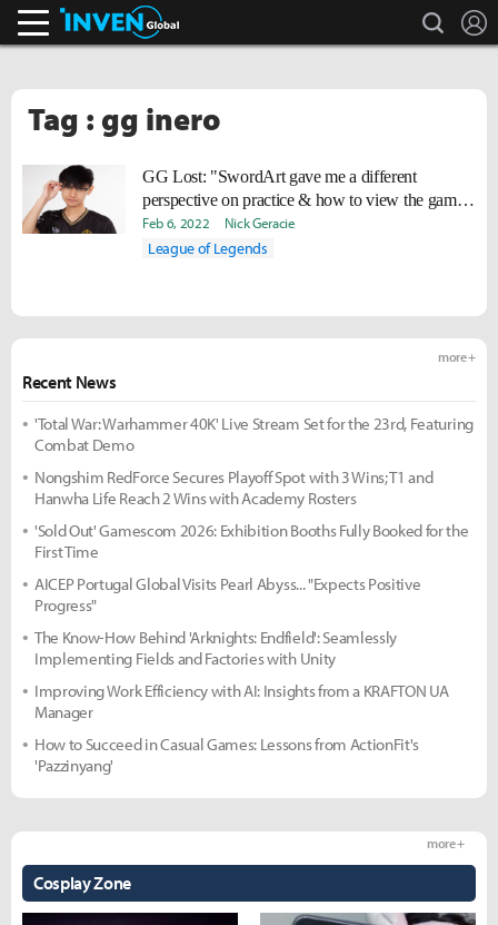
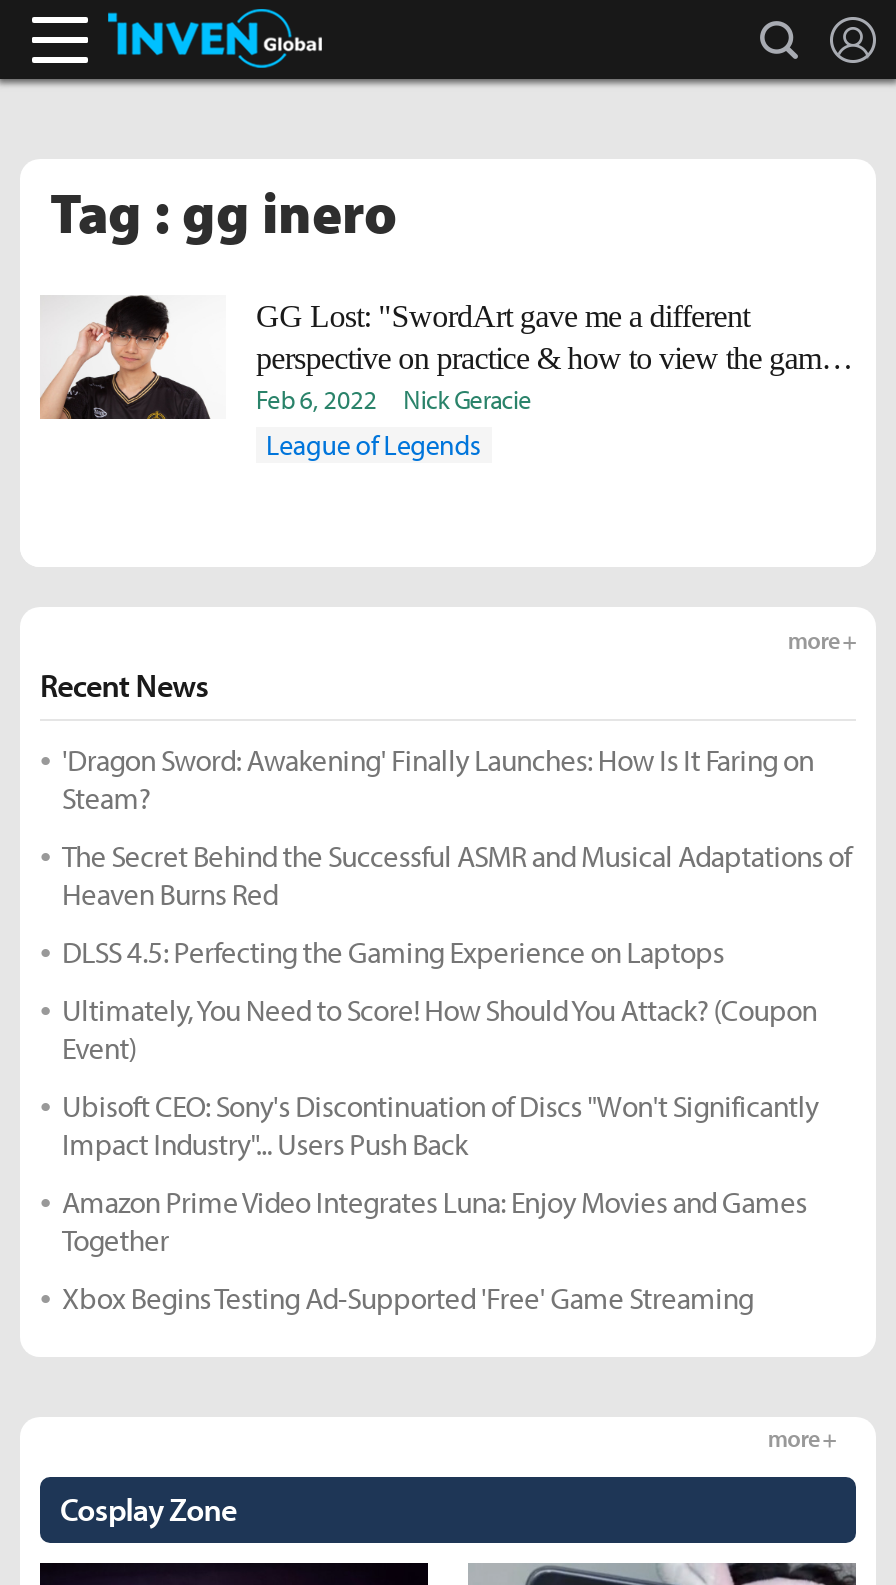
- 'Total War: Warhammer 40K' Live Stream Set for the 23rd, Featuring
- Combat Demo
+ 'Dragon Sword: Awakening' Finally Launches: How Is It Faring on
+ Steam?

- Nongshim RedForce Secures Playoff Spot with 3 Wins; T1 and
- Hanwha Life Reach 2 Wins with Academy Rosters
+ The Secret Behind the Successful ASMR and Musical Adaptations of
+ Heaven Burns Red

- 'Sold Out' Gamescom 2026: Exhibition Booths Fully Booked for the
- First Time
+ DLSS 4.5: Perfecting the Gaming Experience on Laptops

- AICEP Portugal Global Visits Pearl Abyss... "Expects Positive
- Progress"
+ Ultimately, You Need to Score! How Should You Attack? (Coupon
+ Event)

- The Know-How Behind 'Arknights: Endfield': Seamlessly
- Implementing Fields and Factories with Unity
+ Ubisoft CEO: Sony's Discontinuation of Discs "Won't Significantly
+ Impact Industry"... Users Push Back

- Improving Work Efficiency with AI: Insights from a KRAFTON UA
- Manager
+ Amazon Prime Video Integrates Luna: Enjoy Movies and Games
+ Together

- How to Succeed in Casual Games: Lessons from ActionFit's
- 'Pazzinyang'
+ Xbox Begins Testing Ad-Supported 'Free' Game Streaming
